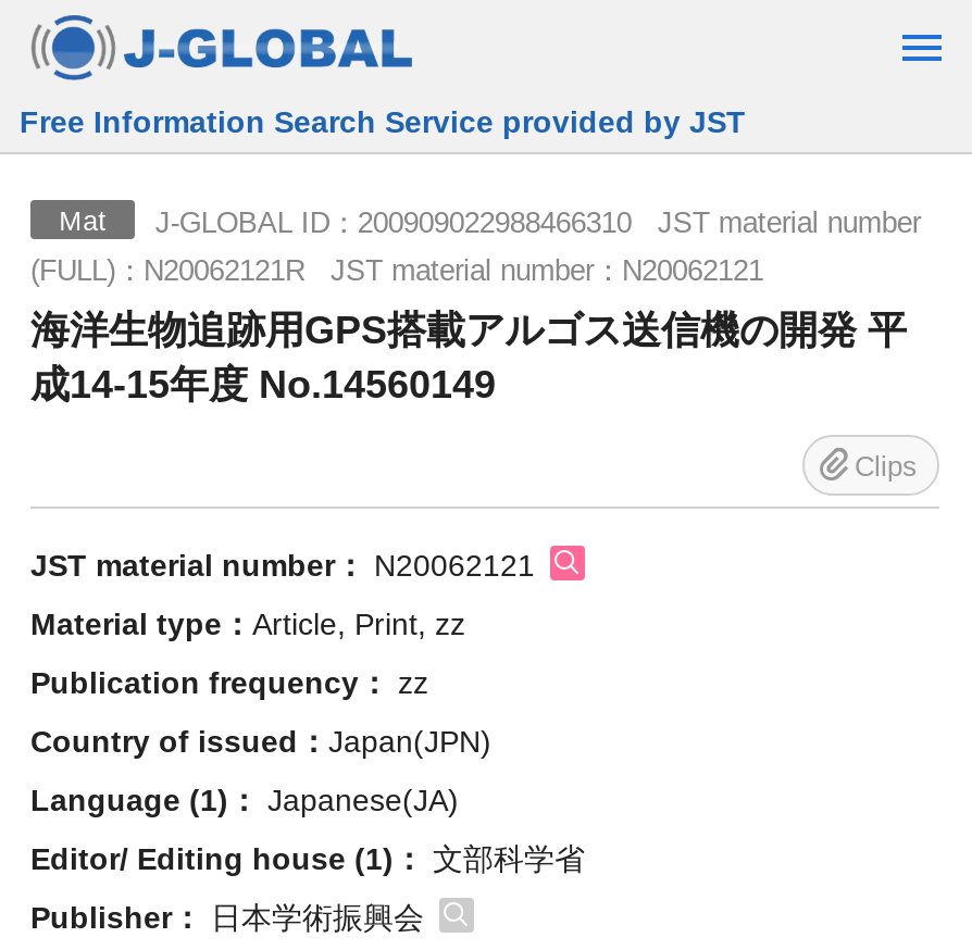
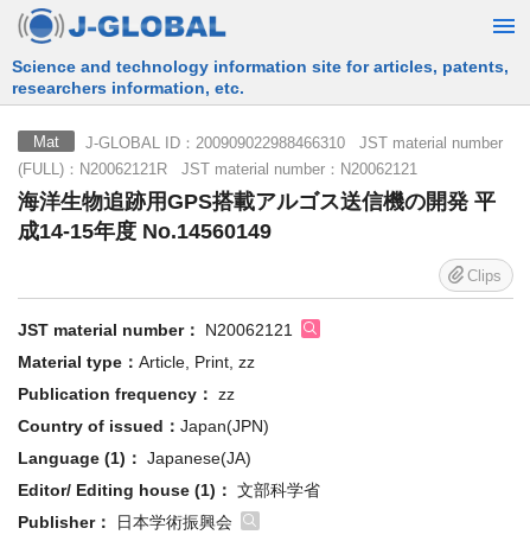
- Free Information Search Service provided by JST
+ Science and technology information site for articles, patents,
+ researchers information, etc.
